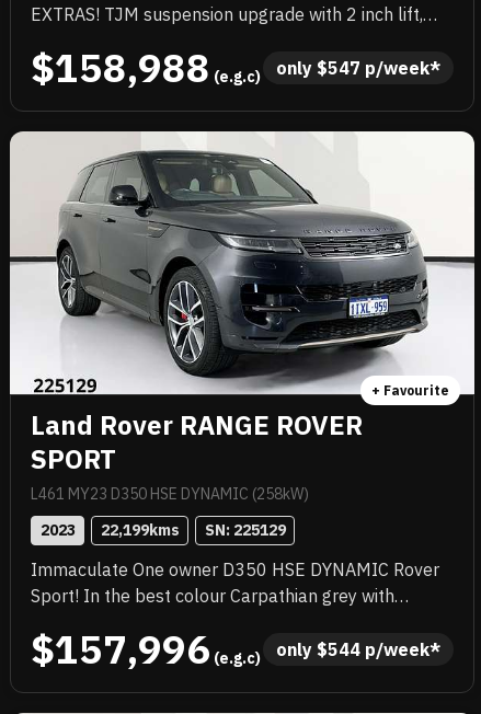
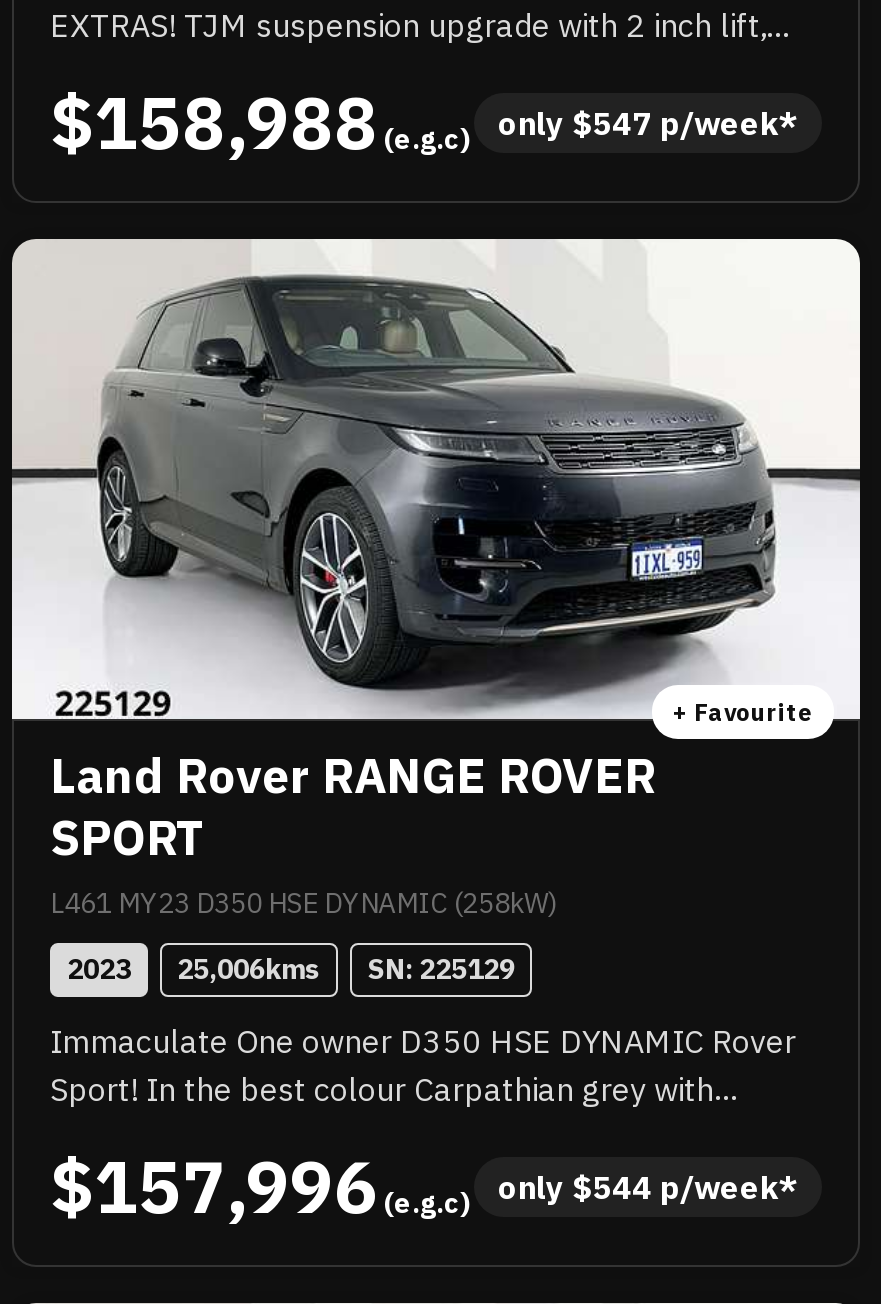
- 2023 22,199kms SN: 225129
+ 2023 25,006kms SN: 225129
